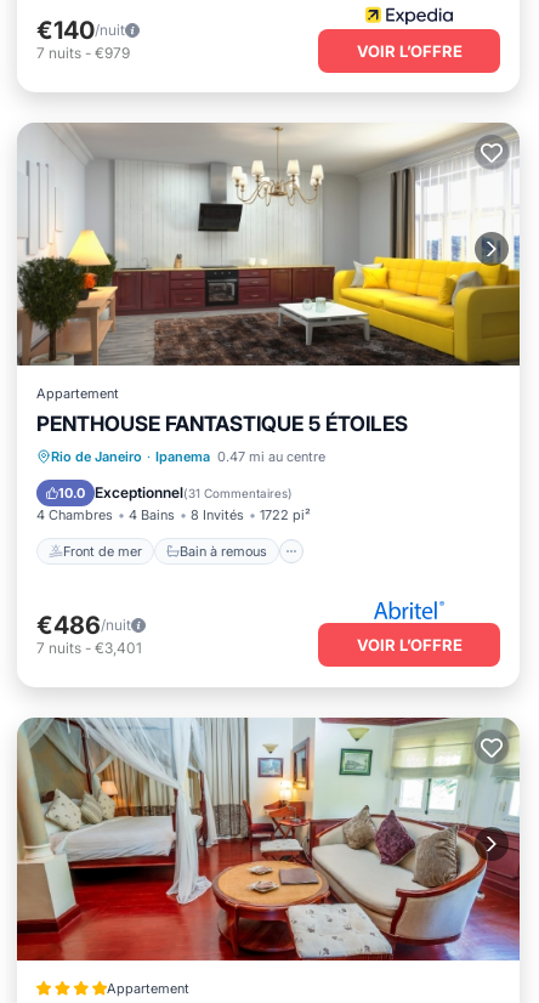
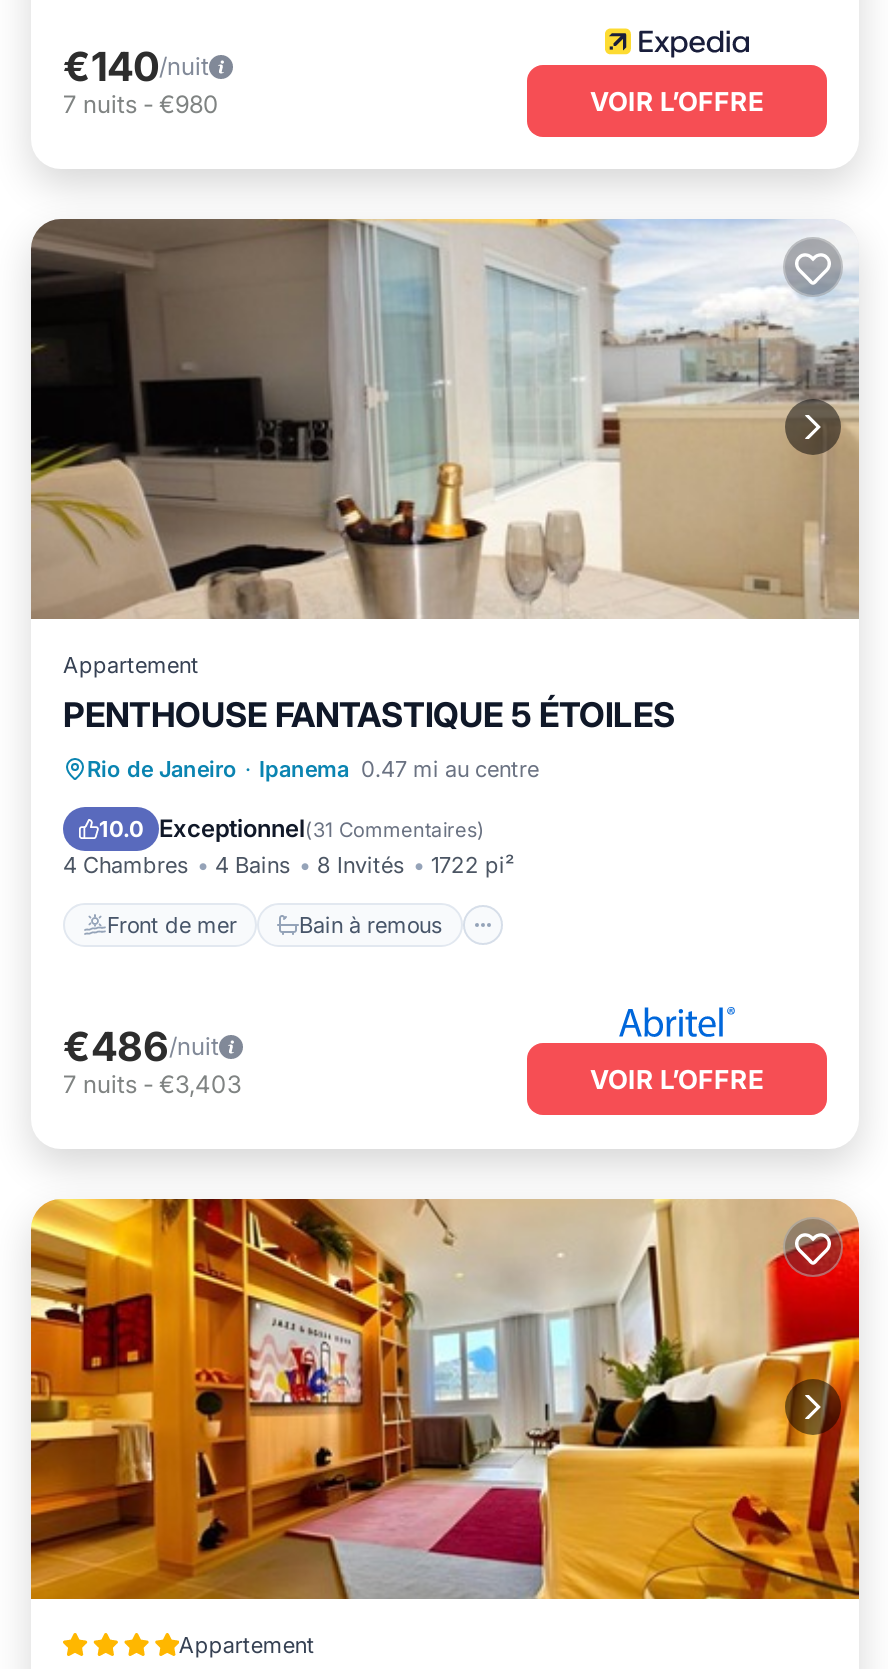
- 7 nuits - €979
+ 7 nuits - €980

- [image]
+ [image]

- 7 nuits - €3,401
+ 7 nuits - €3,403

- [image]
+ [image]
